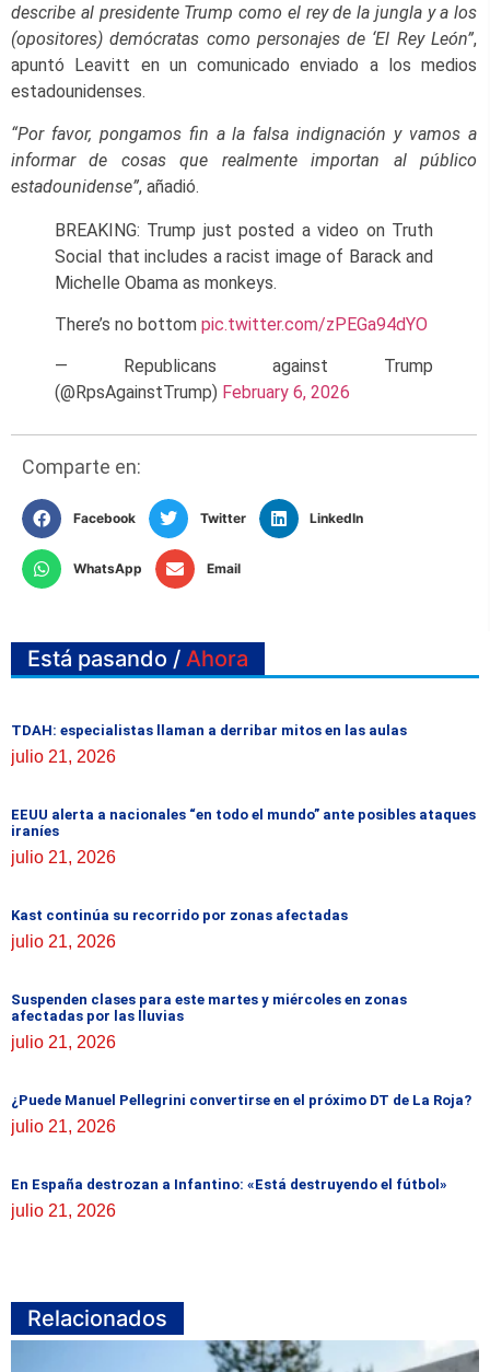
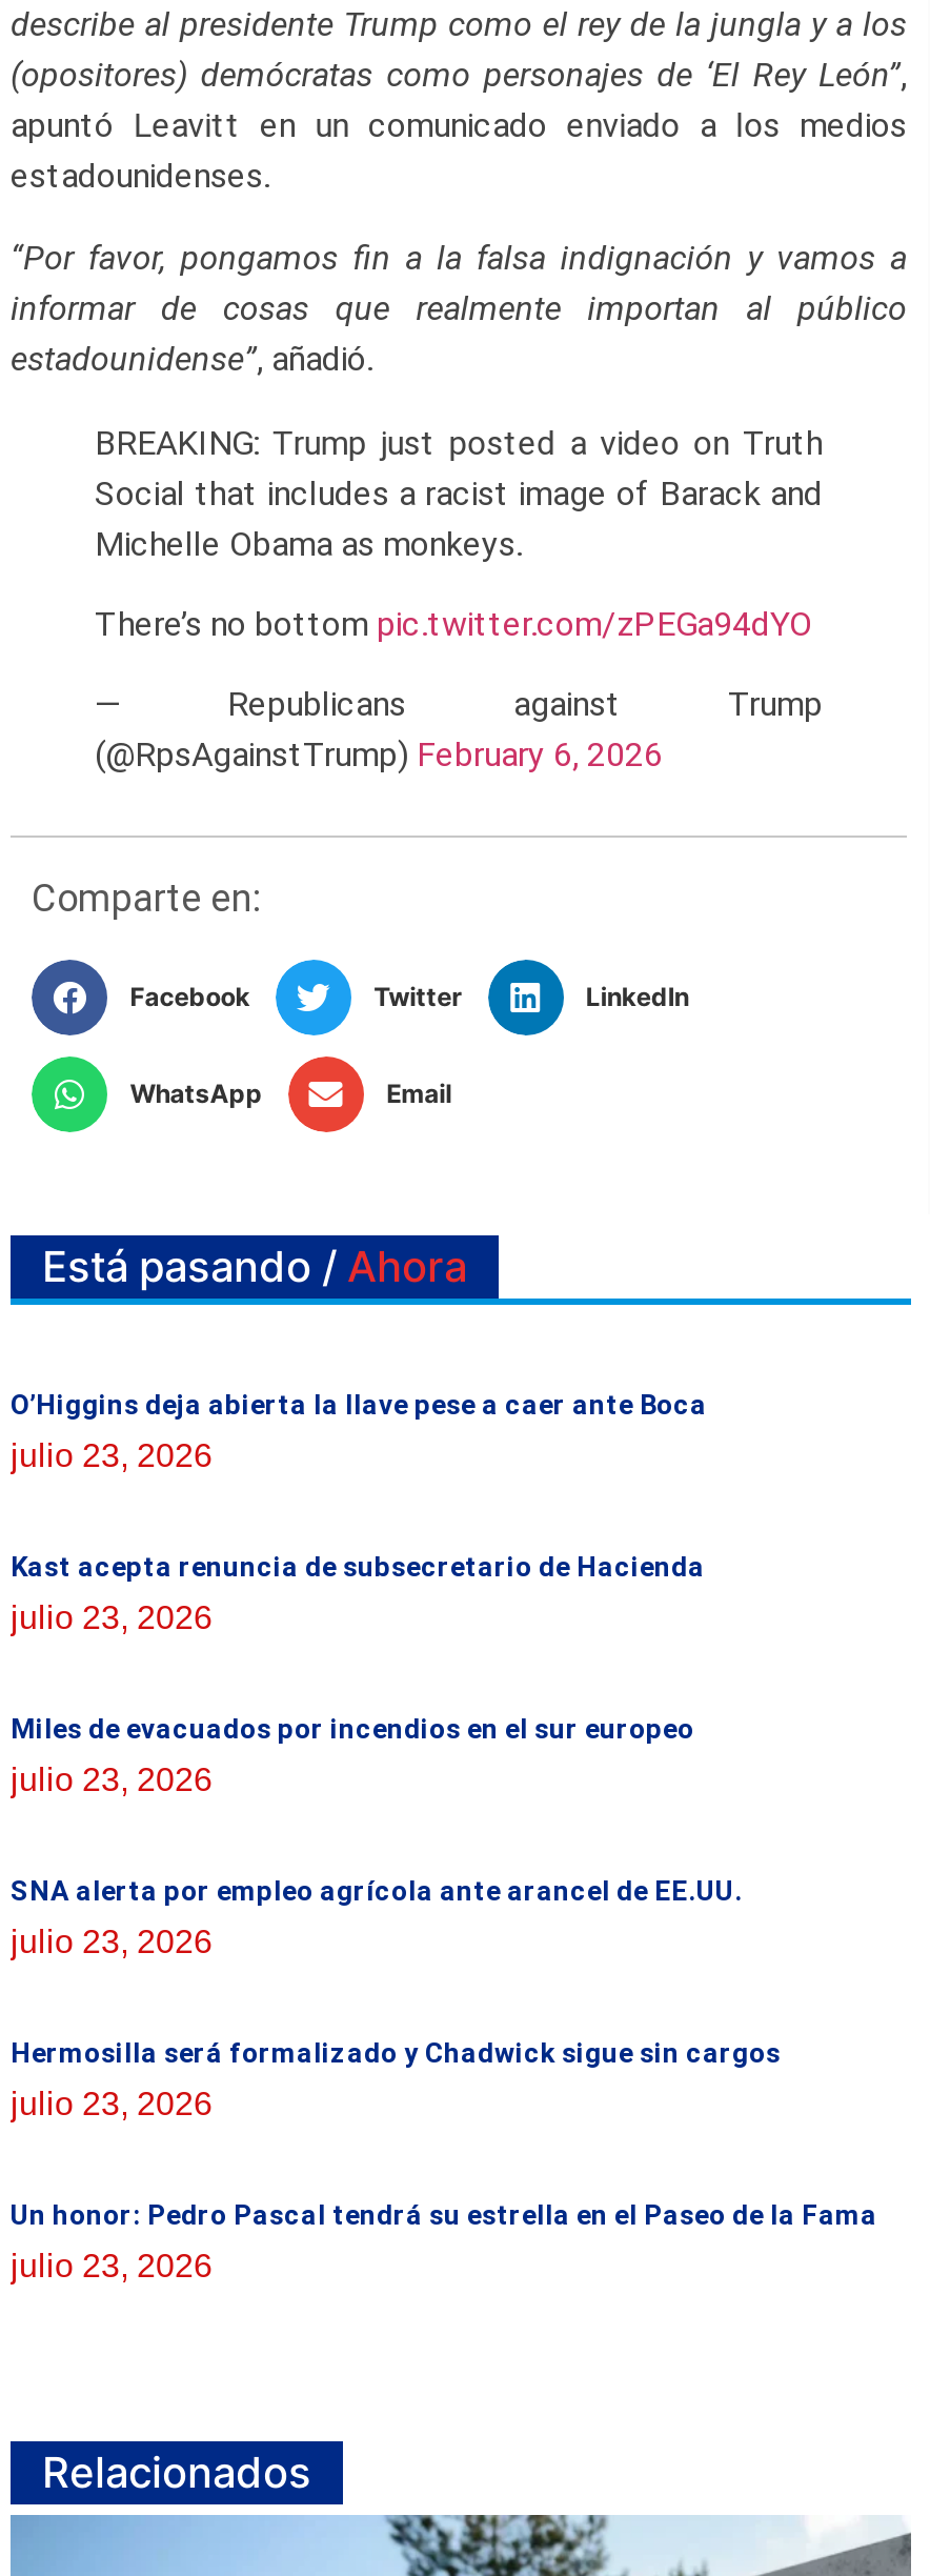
- TDAH: especialistas llaman a derribar mitos en las aulas
+ O’Higgins deja abierta la llave pese a caer ante Boca

- julio 21, 2026
+ julio 23, 2026

- EEUU alerta a nacionales “en todo el mundo” ante posibles ataques
- iraníes
+ Kast acepta renuncia de subsecretario de Hacienda

- julio 21, 2026
+ julio 23, 2026

- Kast continúa su recorrido por zonas afectadas
+ Miles de evacuados por incendios en el sur europeo

- julio 21, 2026
+ julio 23, 2026

- Suspenden clases para este martes y miércoles en zonas
- afectadas por las lluvias
+ SNA alerta por empleo agrícola ante arancel de EE.UU.

- julio 21, 2026
+ julio 23, 2026

- ¿Puede Manuel Pellegrini convertirse en el próximo DT de La Roja?
+ Hermosilla será formalizado y Chadwick sigue sin cargos

- julio 21, 2026
+ julio 23, 2026

- En España destrozan a Infantino: «Está destruyendo el fútbol»
+ Un honor: Pedro Pascal tendrá su estrella en el Paseo de la Fama

- julio 21, 2026
+ julio 23, 2026
